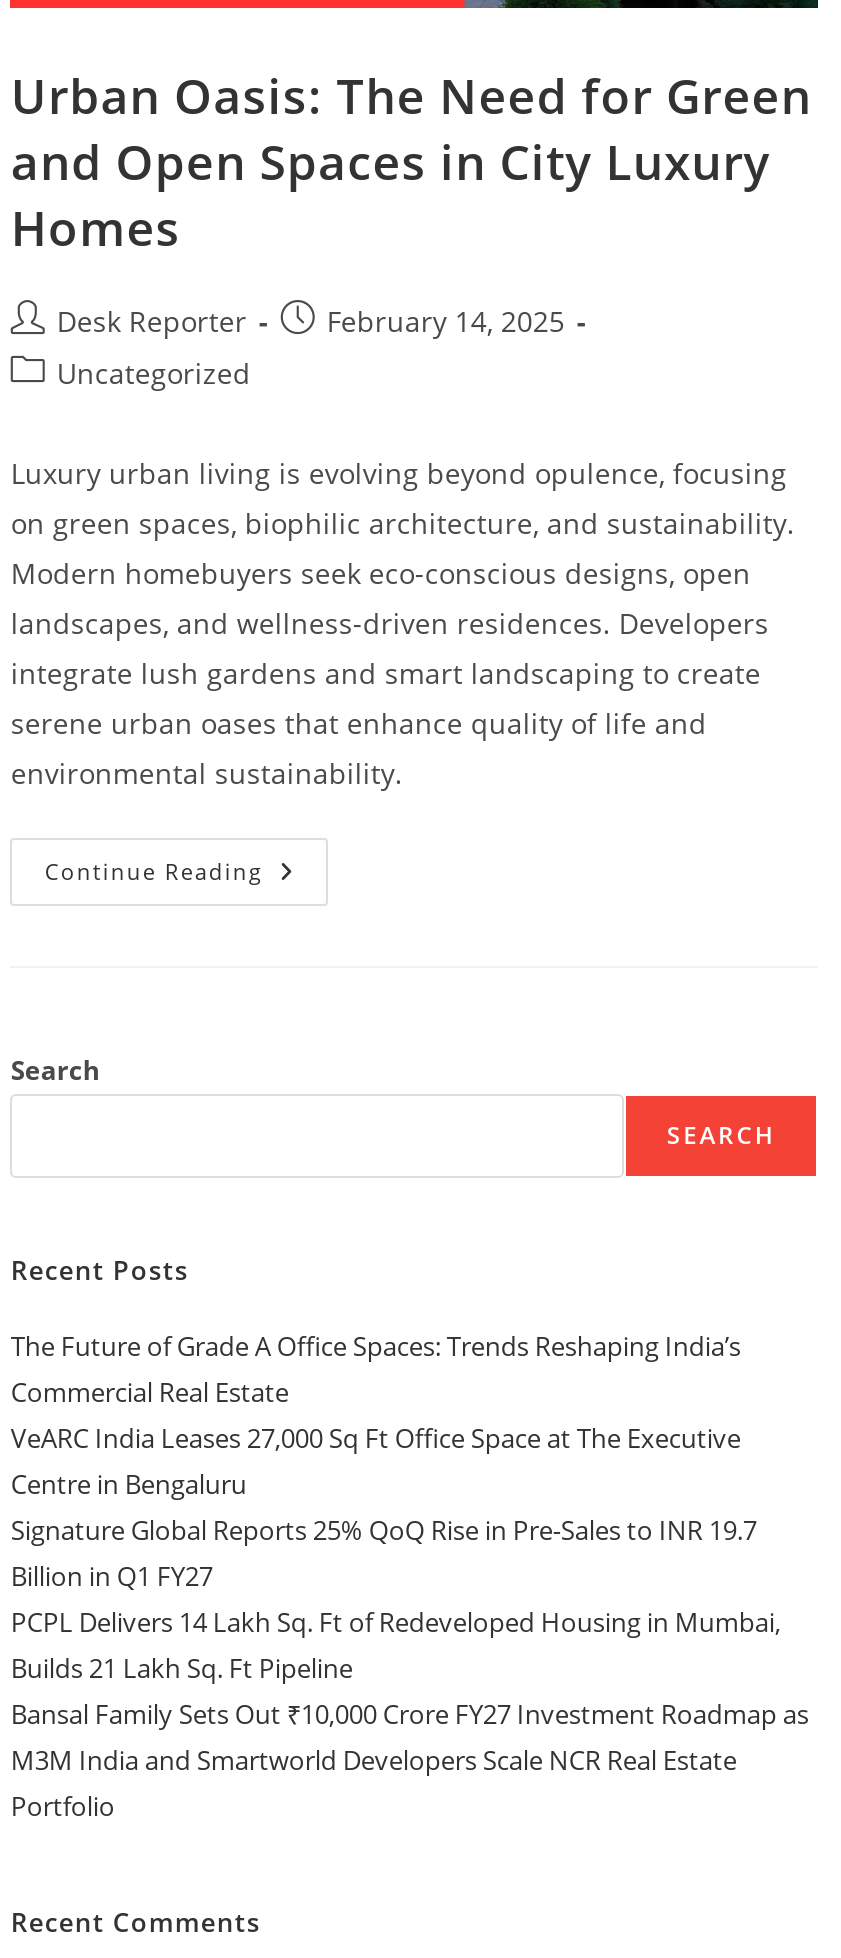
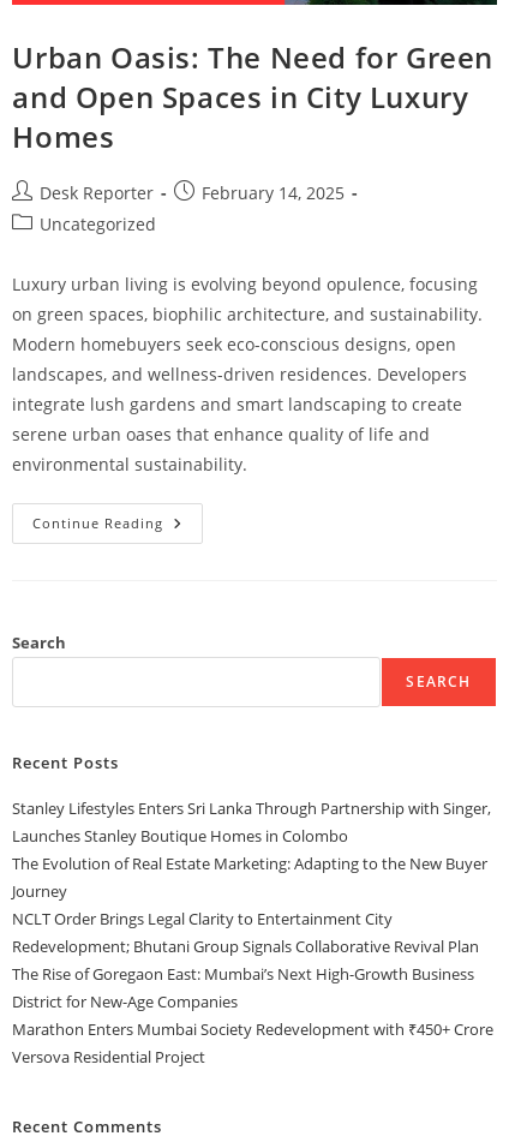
- The Future of Grade A Office Spaces: Trends Reshaping India’s
- Commercial Real Estate
- VeARC India Leases 27,000 Sq Ft Office Space at The Executive
- Centre in Bengaluru
- Signature Global Reports 25% QoQ Rise in Pre-Sales to INR 19.7
- Billion in Q1 FY27
- PCPL Delivers 14 Lakh Sq. Ft of Redeveloped Housing in Mumbai,
- Builds 21 Lakh Sq. Ft Pipeline
- Bansal Family Sets Out ₹10,000 Crore FY27 Investment Roadmap as
- M3M India and Smartworld Developers Scale NCR Real Estate
- Portfolio
+ Stanley Lifestyles Enters Sri Lanka Through Partnership with Singer,
+ Launches Stanley Boutique Homes in Colombo
+ The Evolution of Real Estate Marketing: Adapting to the New Buyer
+ Journey
+ NCLT Order Brings Legal Clarity to Entertainment City
+ Redevelopment; Bhutani Group Signals Collaborative Revival Plan
+ The Rise of Goregaon East: Mumbai’s Next High-Growth Business
+ District for New-Age Companies
+ Marathon Enters Mumbai Society Redevelopment with ₹450+ Crore
+ Versova Residential Project
